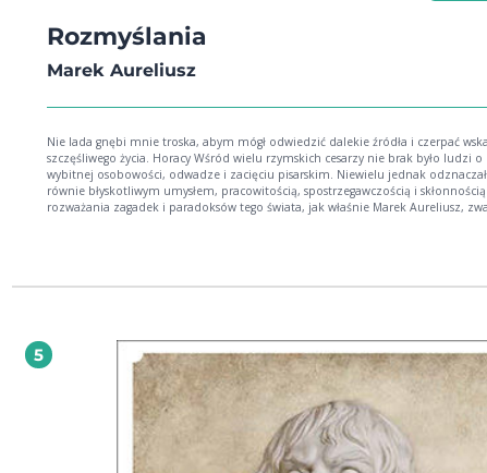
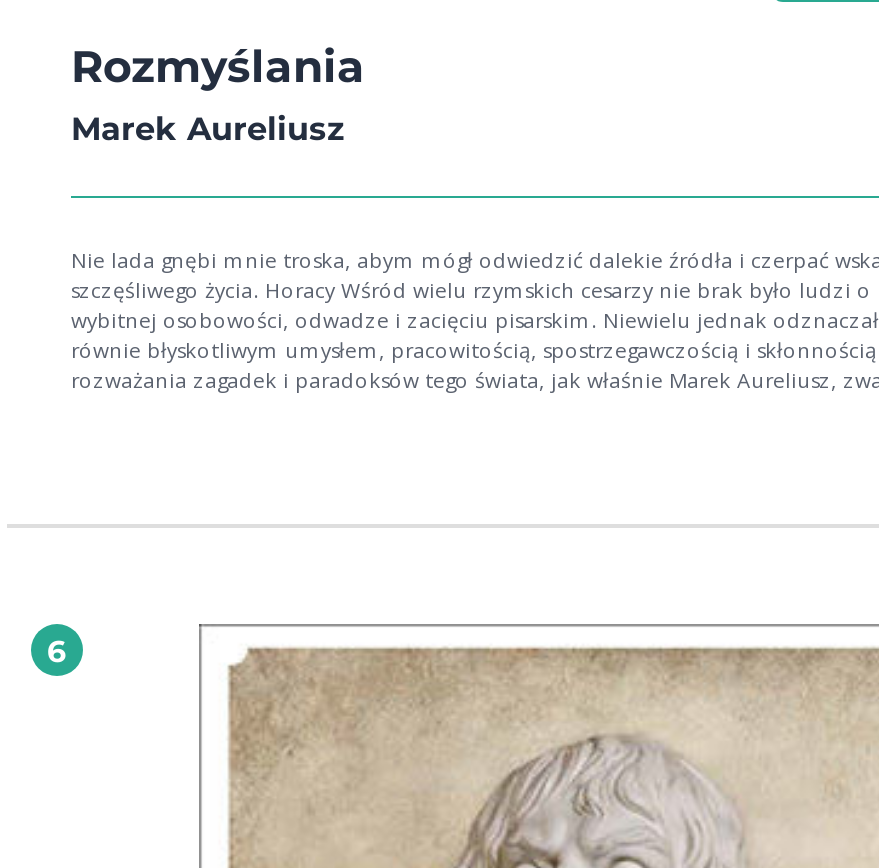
- 5
+ 6
